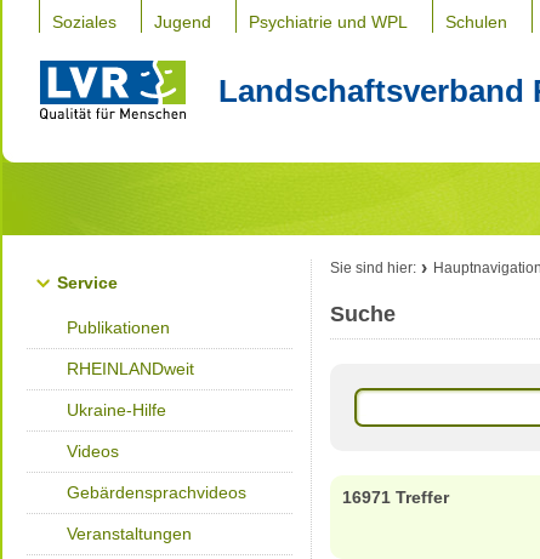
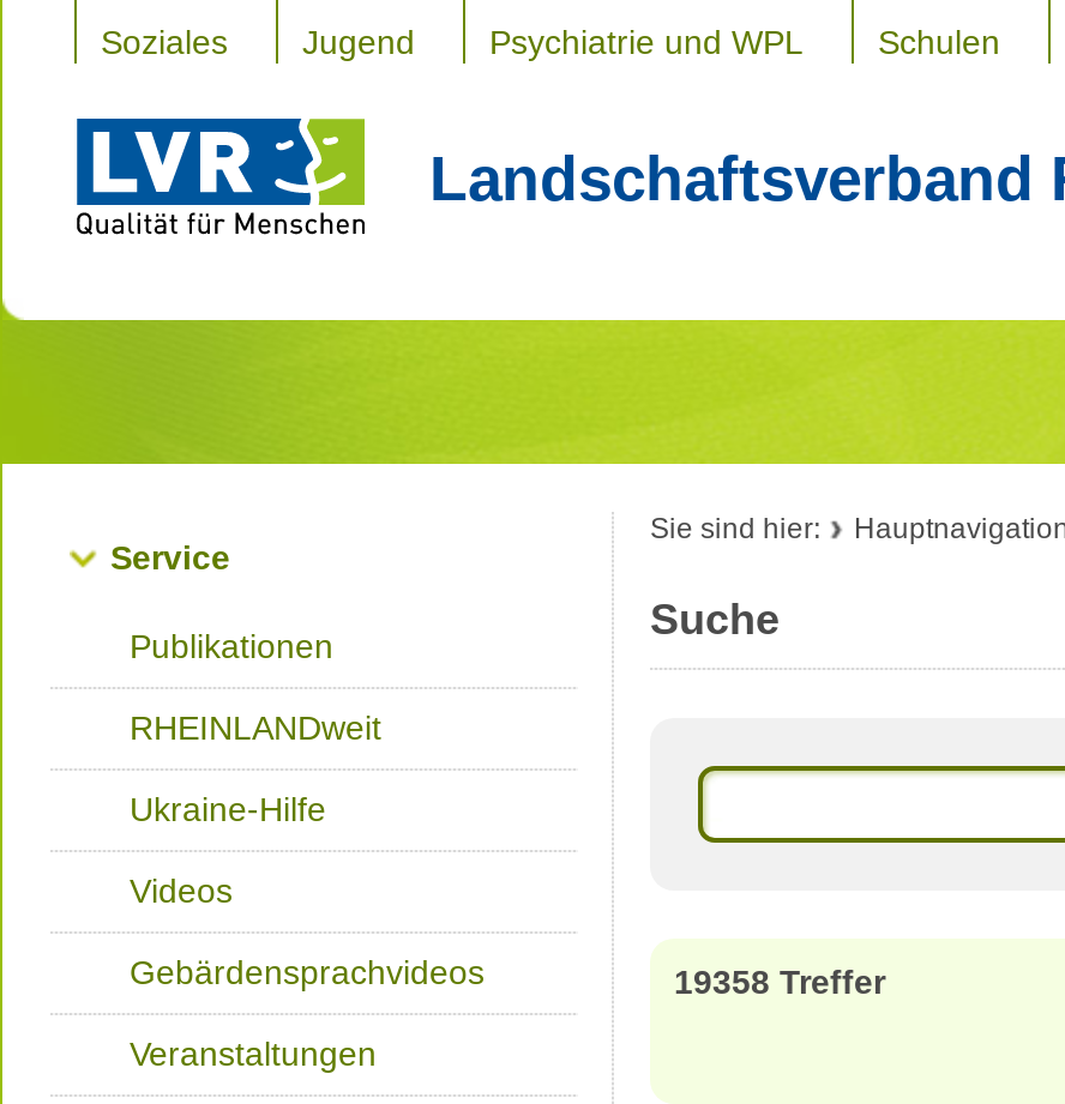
- 16971 Treffer
+ 19358 Treffer
